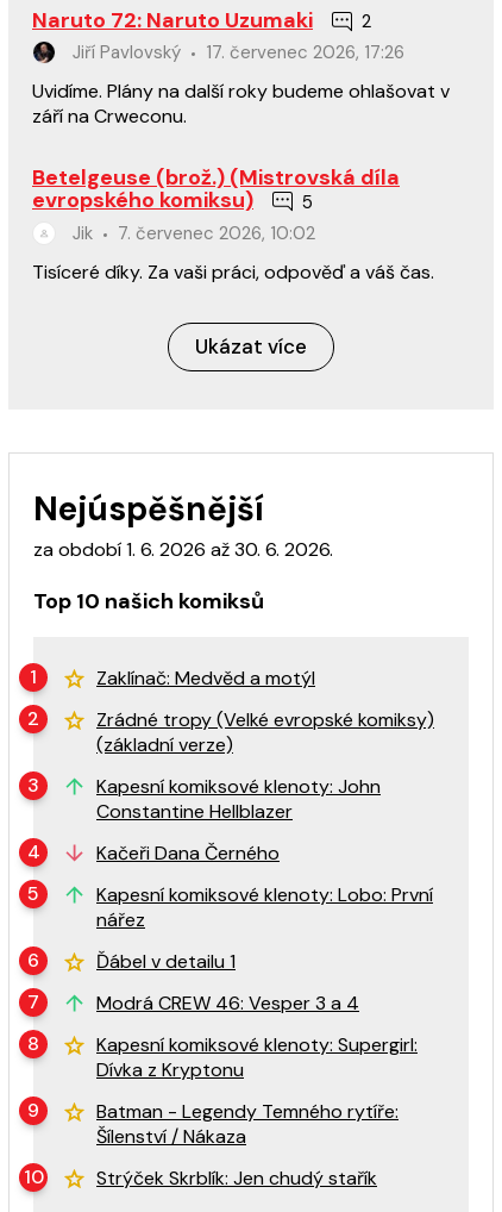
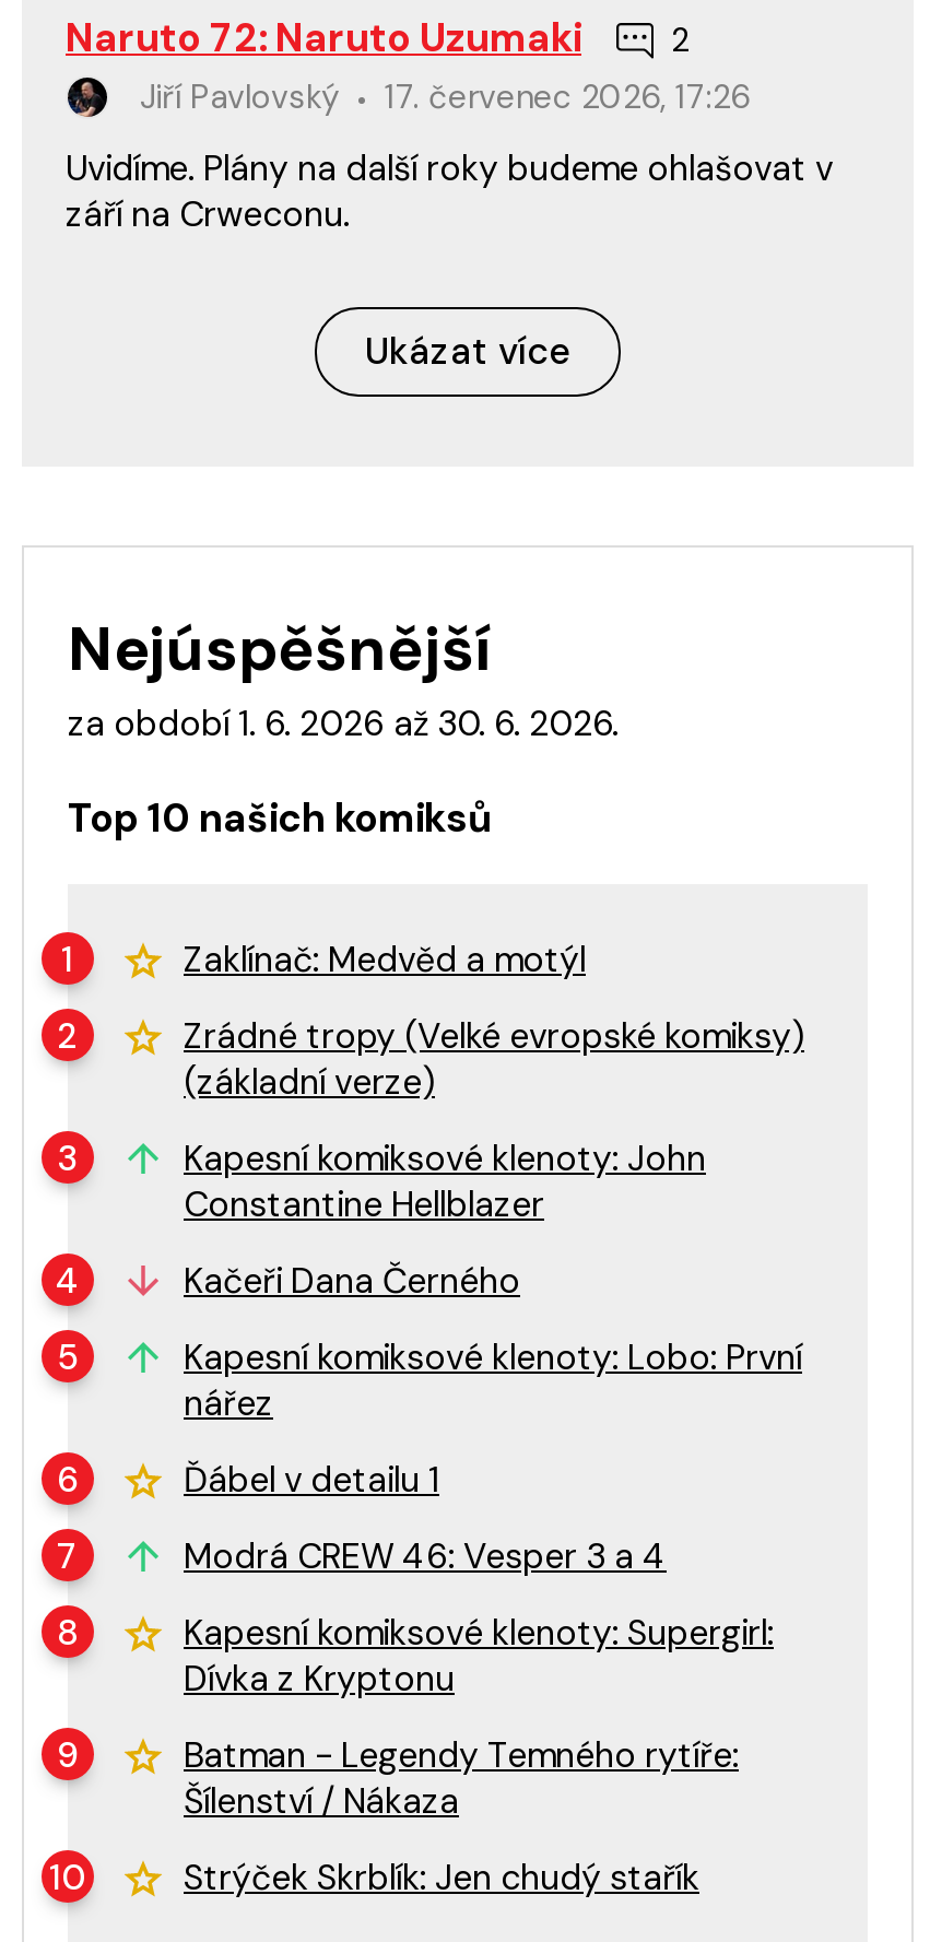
- Betelgeuse (brož.) (Mistrovská díla
- evropského komiksu)
- 5
- Jik
- 7. červenec 2026, 10:02
- Tisíceré díky. Za vaši práci, odpověď a váš čas.
